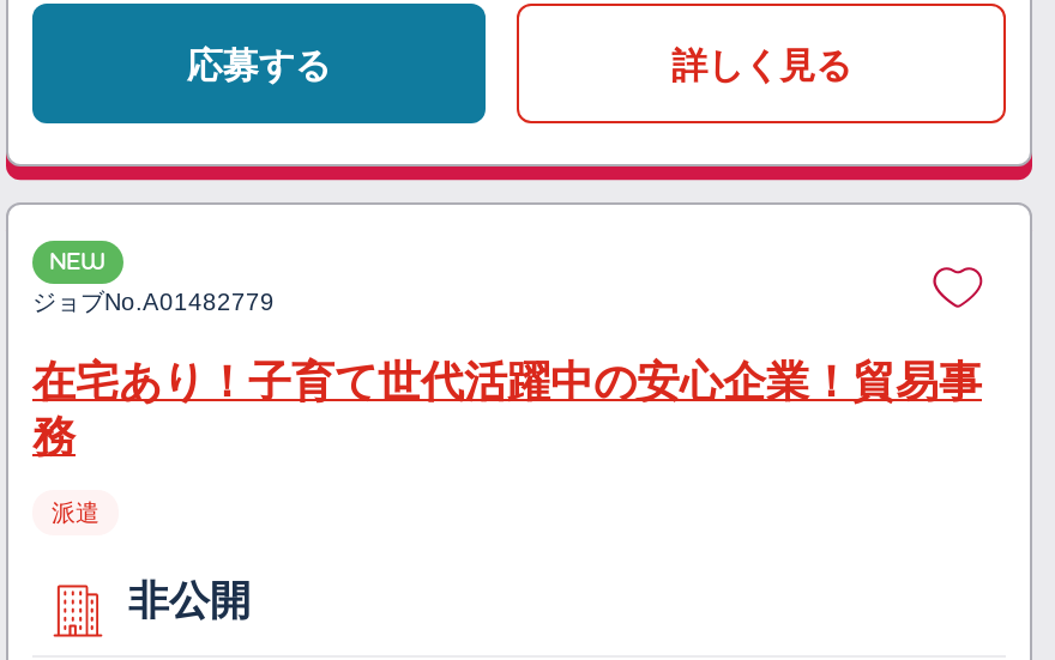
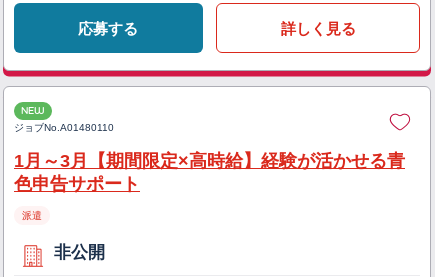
- ジョブNo. A01482779
+ ジョブNo. A01480110

- 在宅あり！子育て世代活躍中の安心企業！貿易事
- 務
+ 1月～3月【期間限定×高時給】経験が活かせる青
+ 色申告サポート
